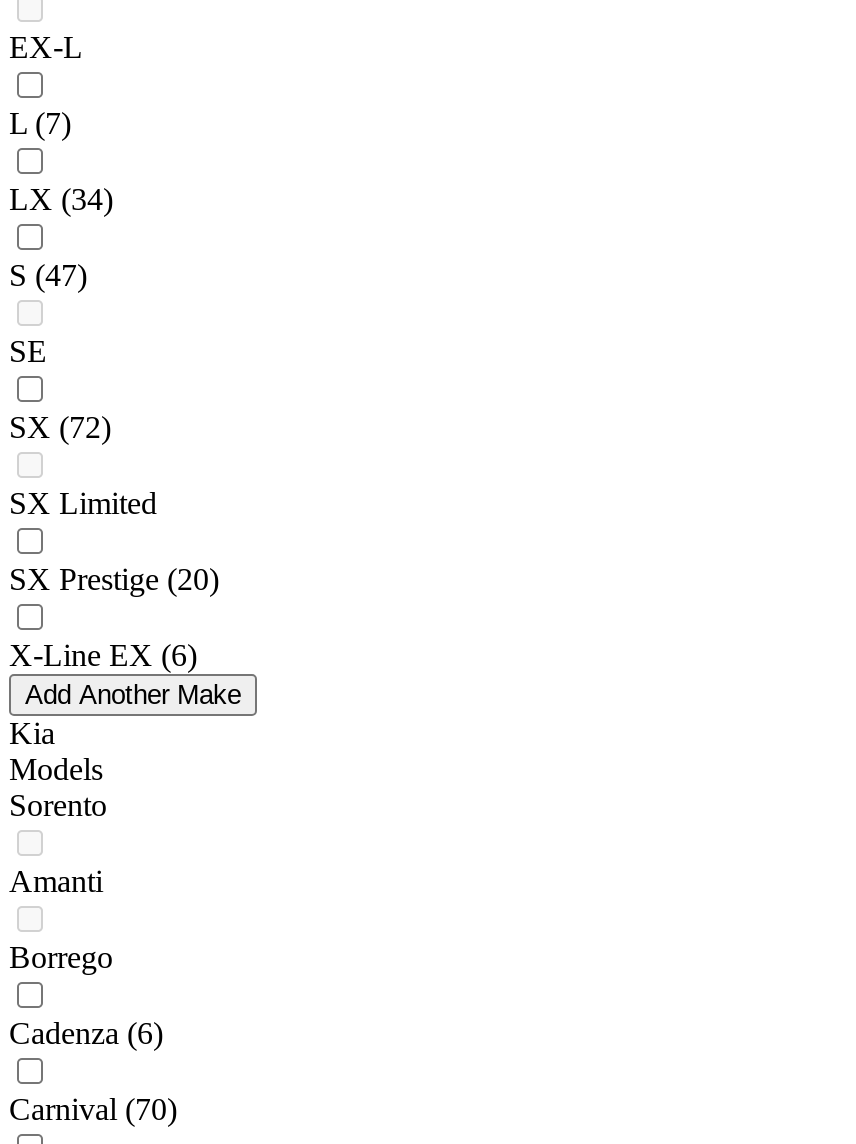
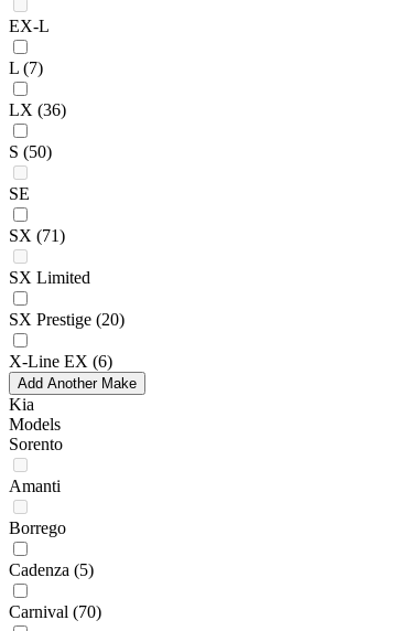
- LX (34)
+ LX (36)

- S (47)
+ S (50)

- SX (72)
+ SX (71)

- Cadenza (6)
+ Cadenza (5)
